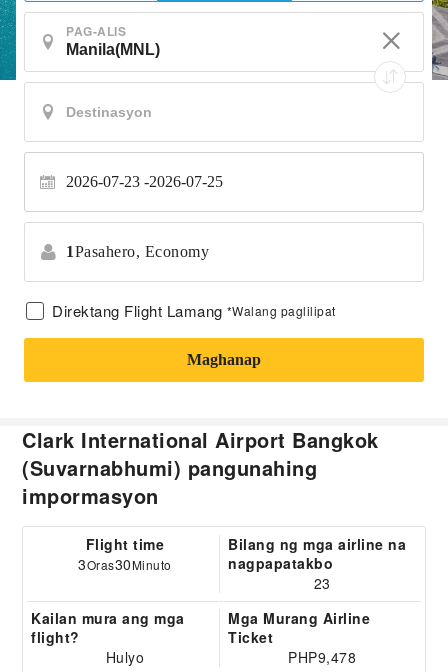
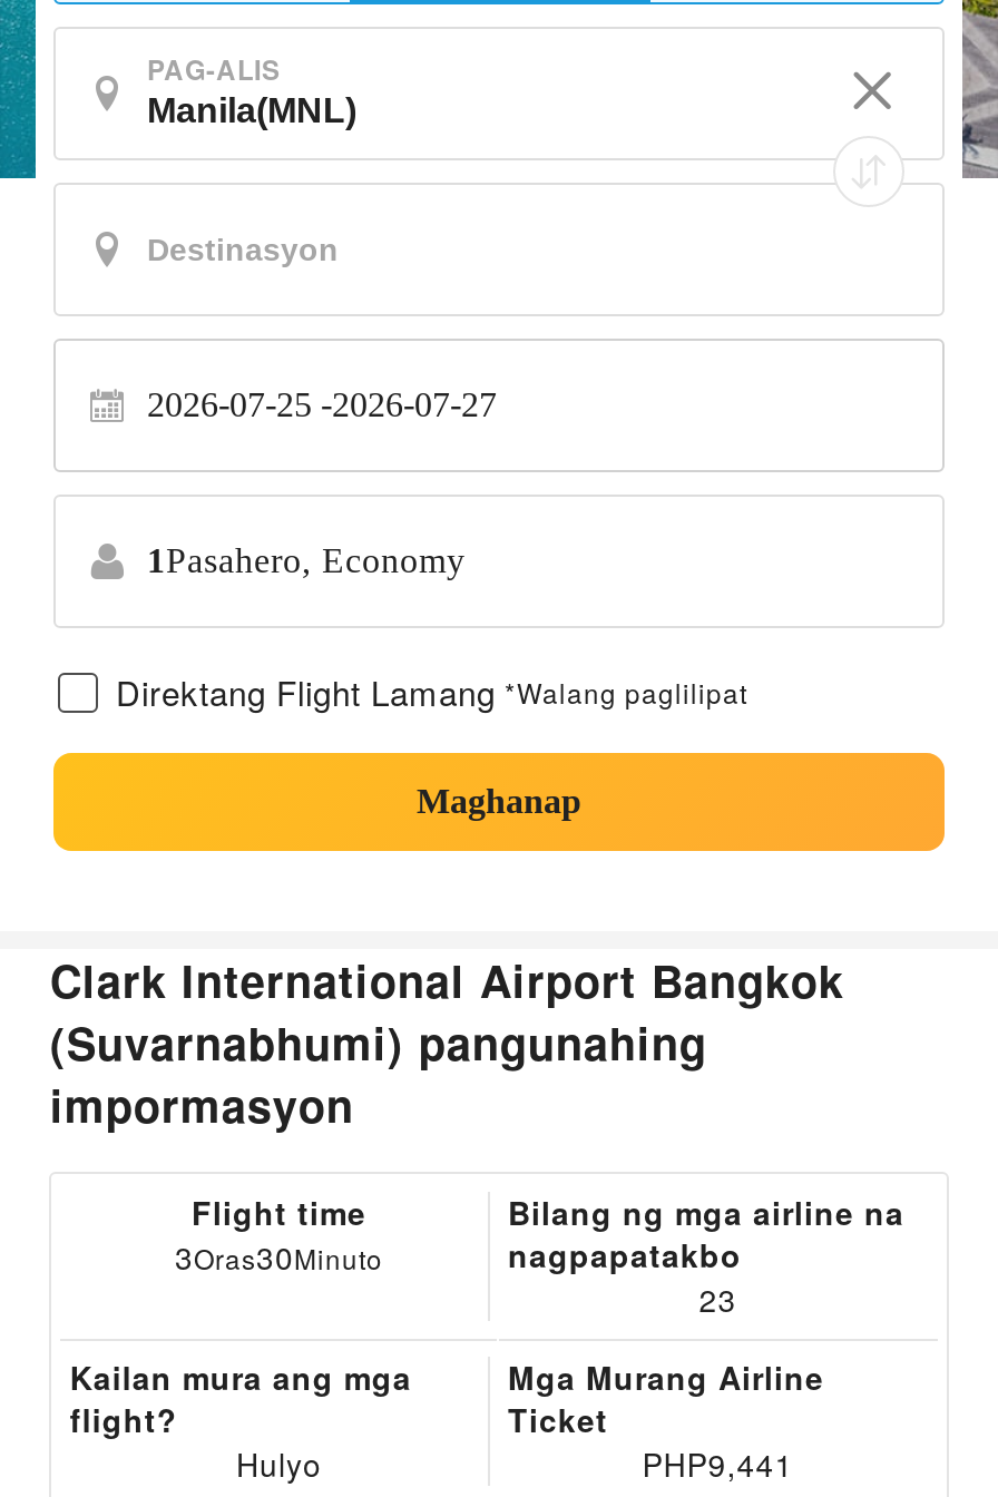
- 2026-07-23 -2026-07-25
+ 2026-07-25 -2026-07-27

- PHP9,478
+ PHP9,441
